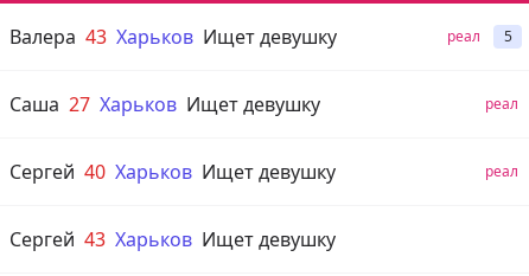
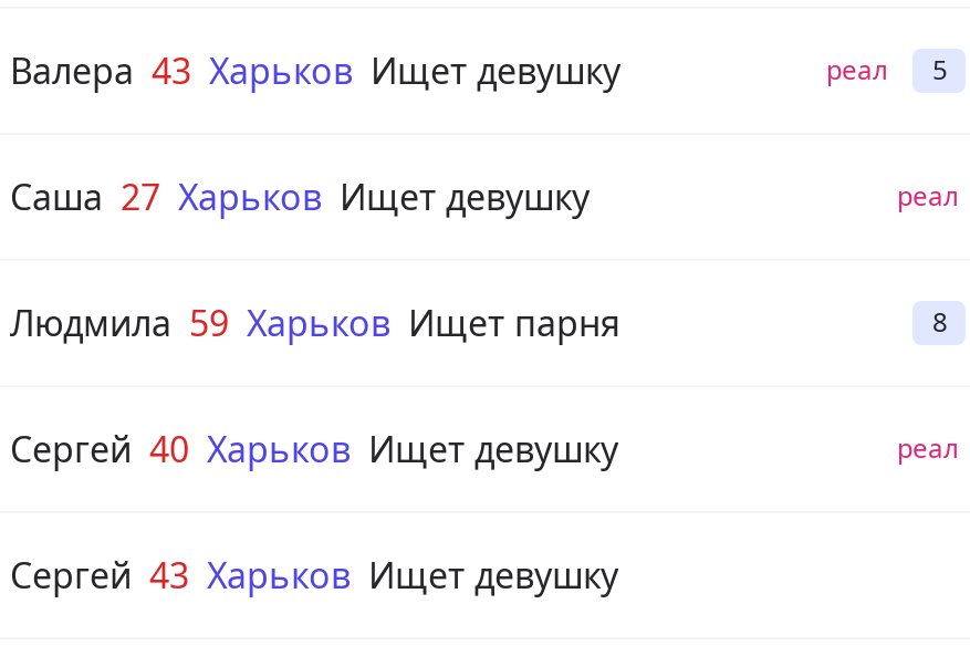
+ Людмила 59 Харьков Ищет парня
+ 8
